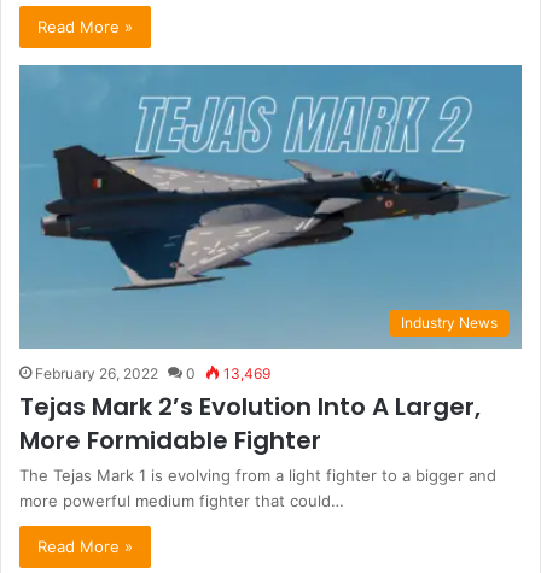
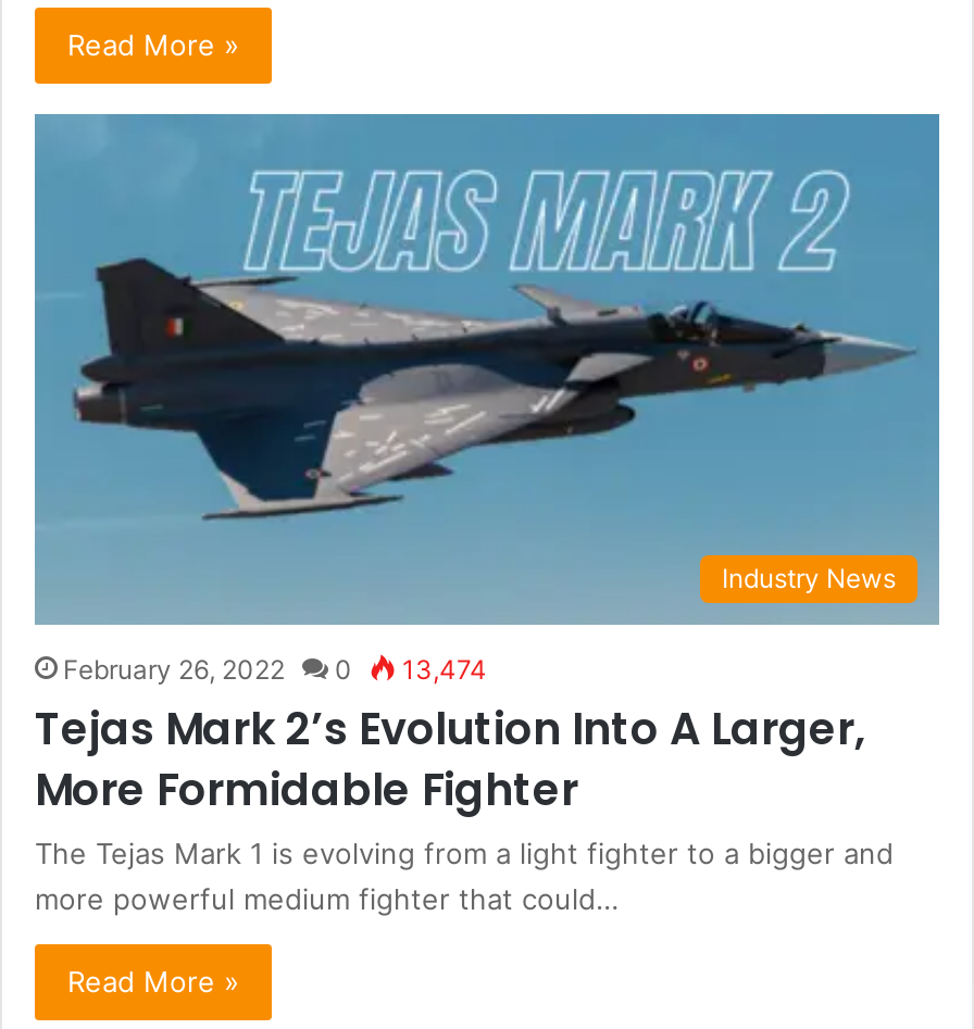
- February 26, 2022 0 13,469
+ February 26, 2022 0 13,474
